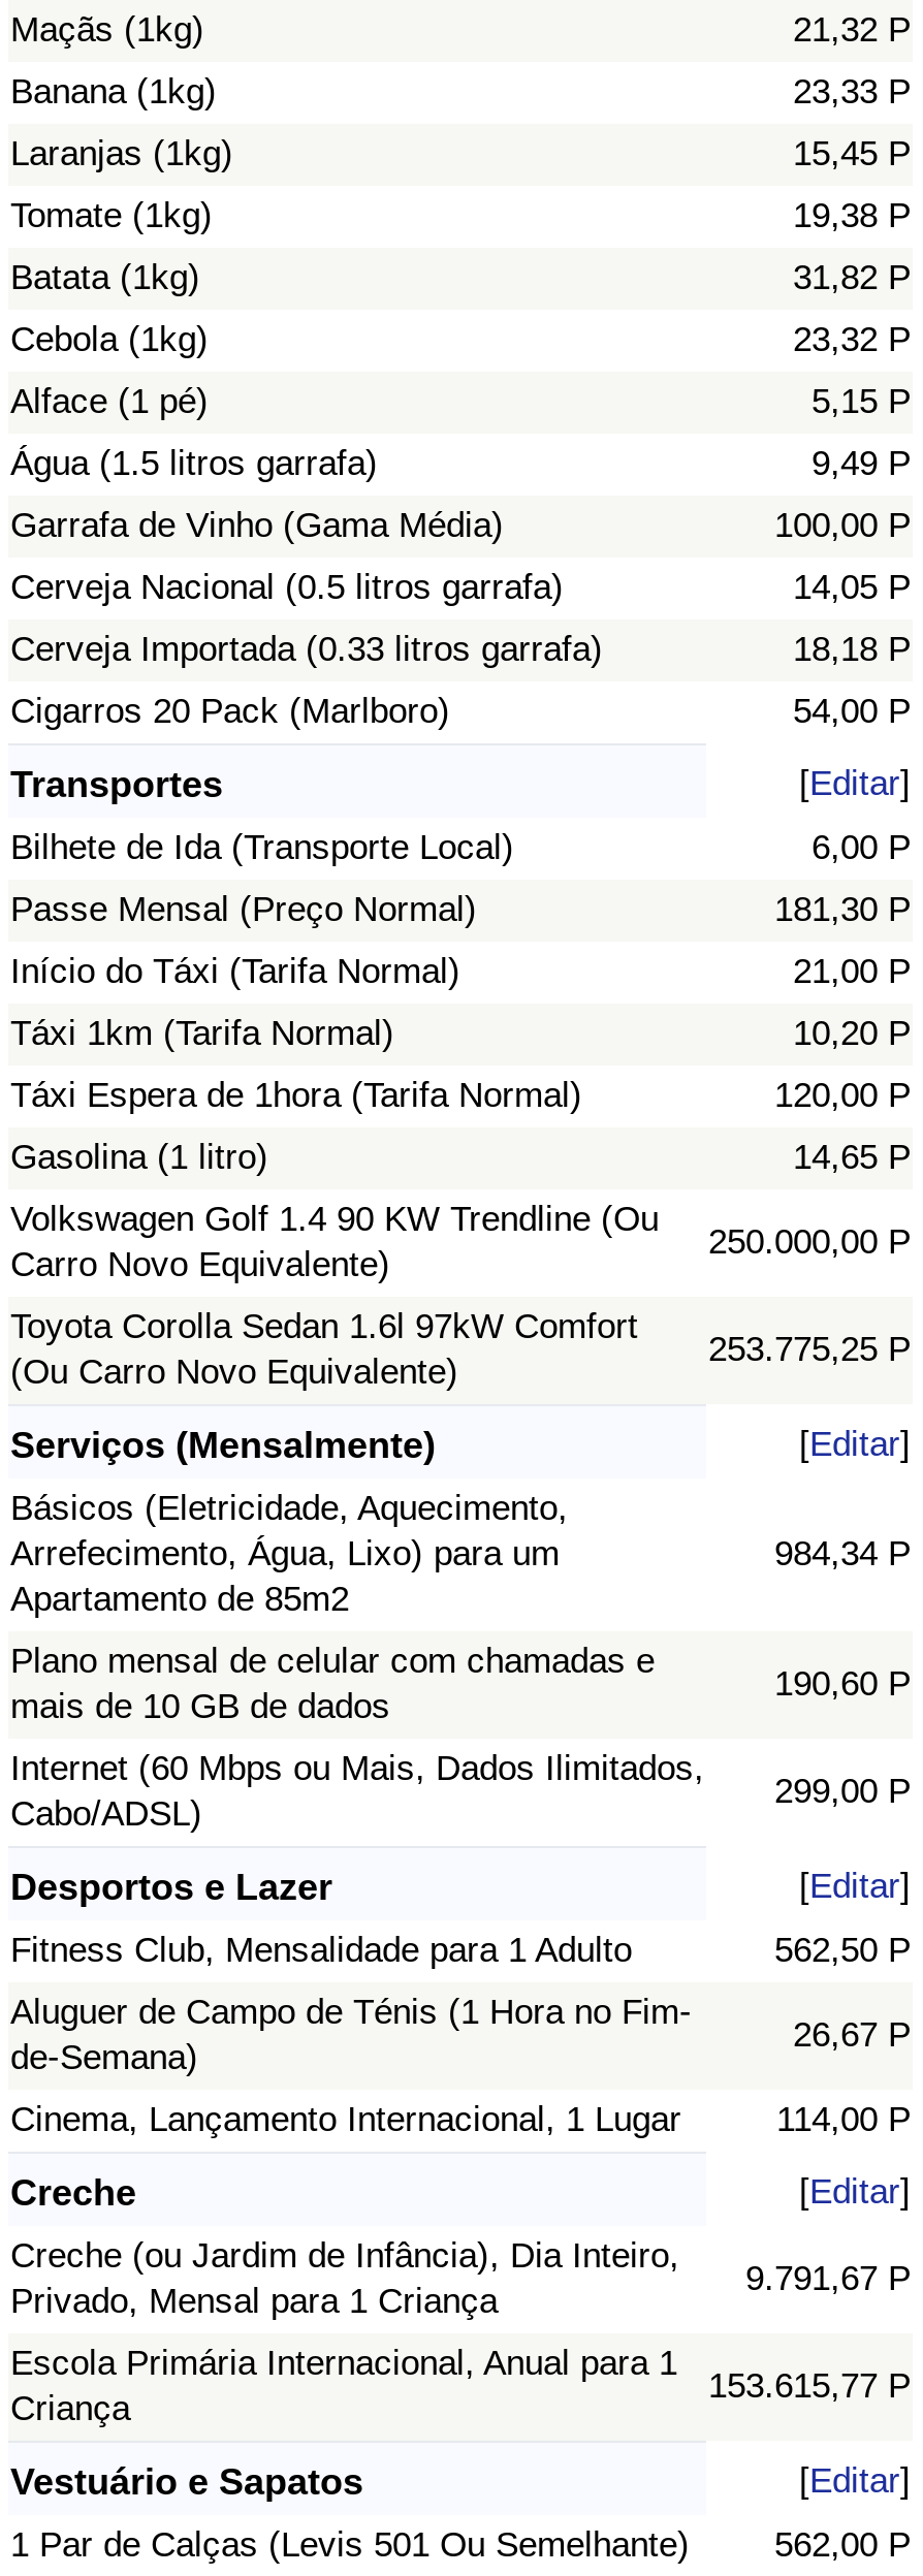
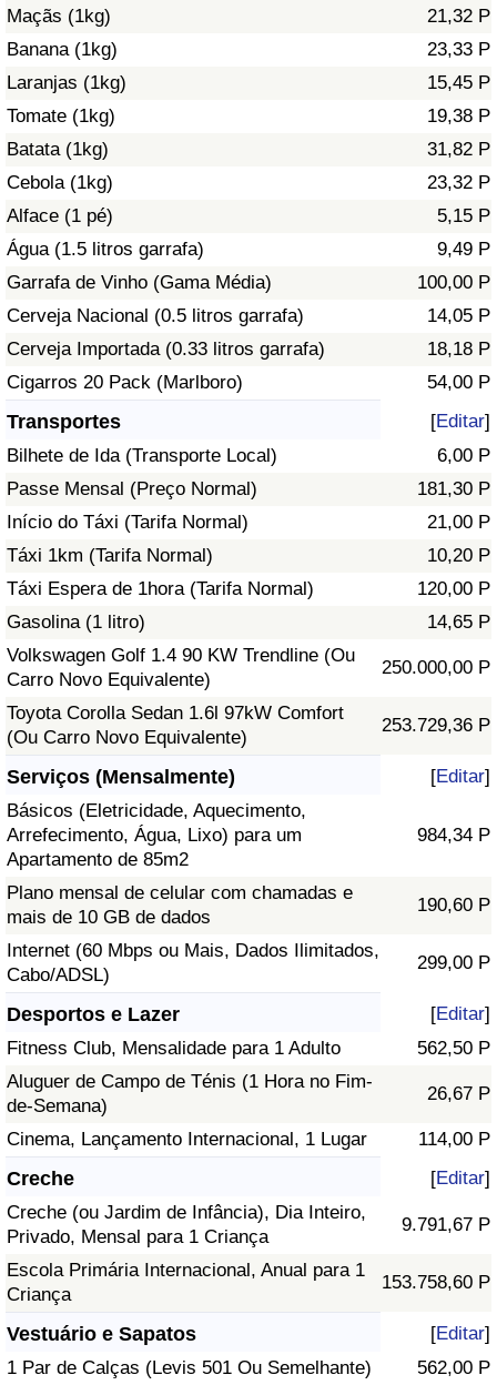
- 253.775,25 P
+ 253.729,36 P

- 153.615,77 P
+ 153.758,60 P
